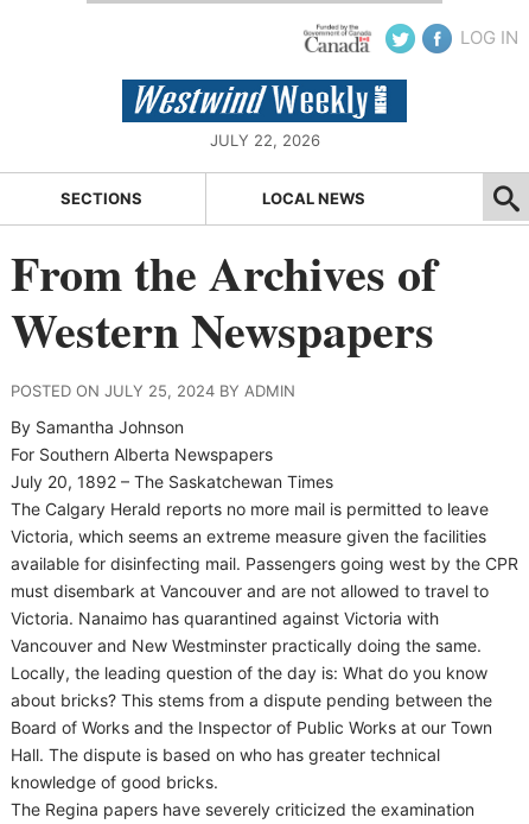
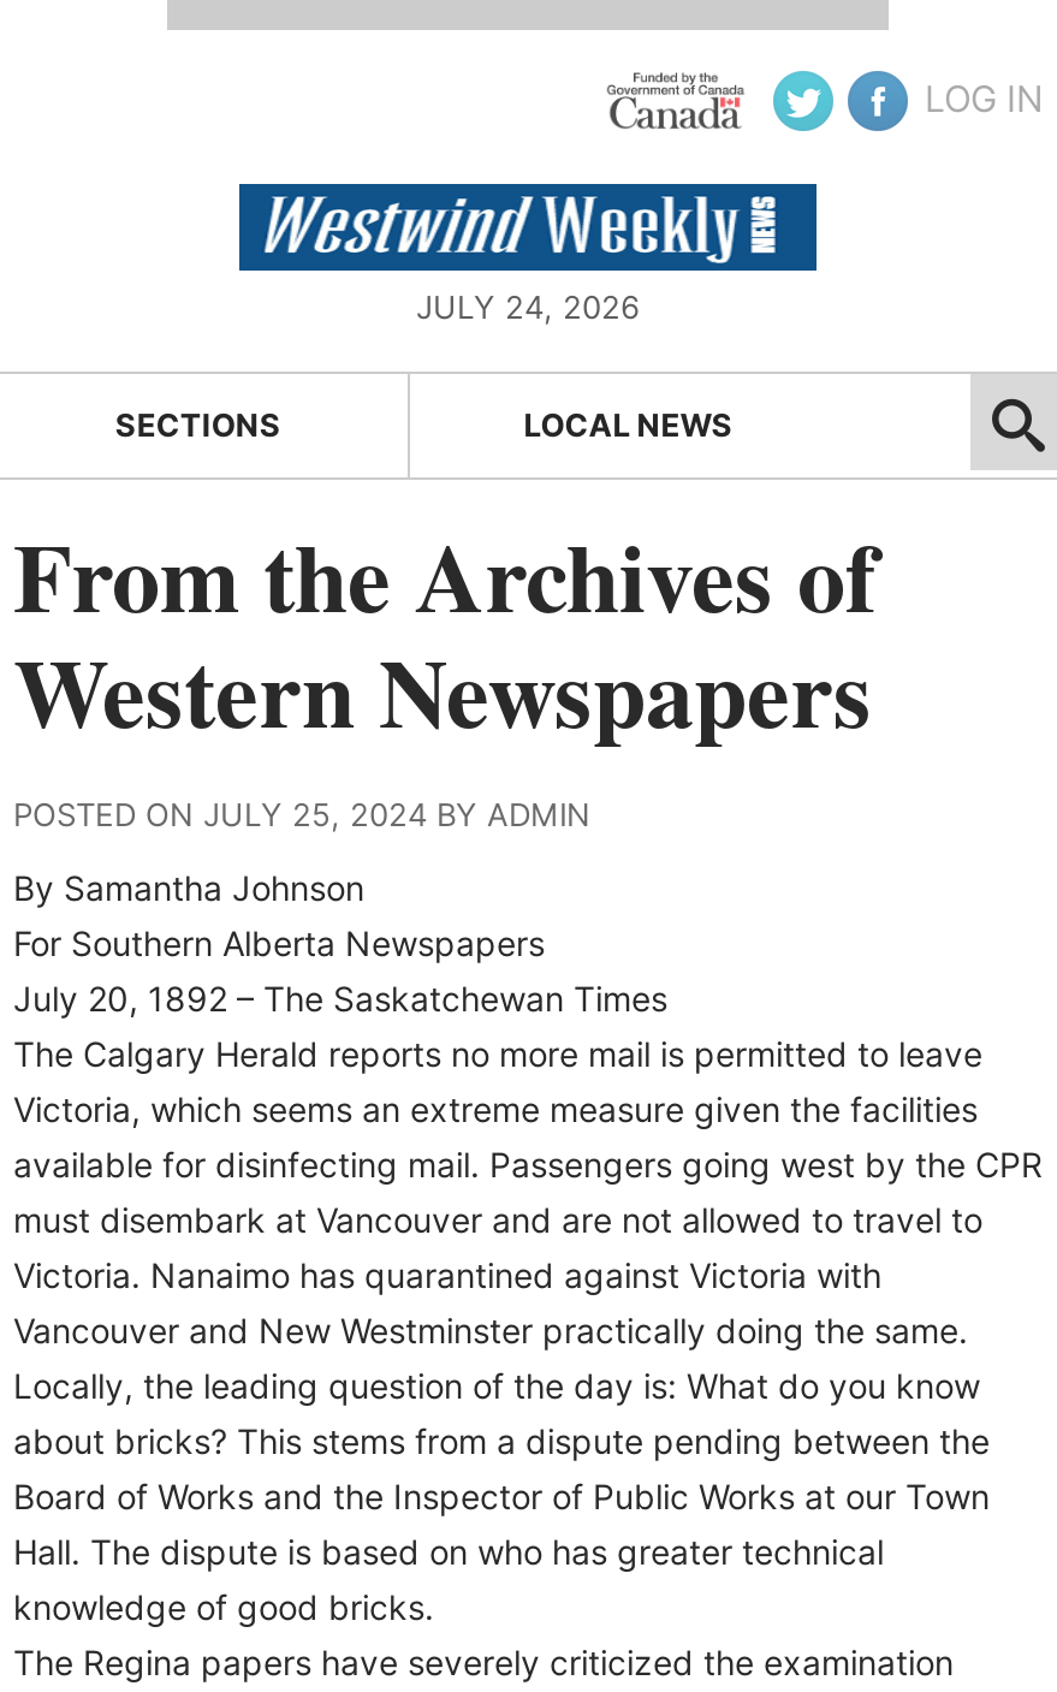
- JULY 22, 2026
+ JULY 24, 2026
